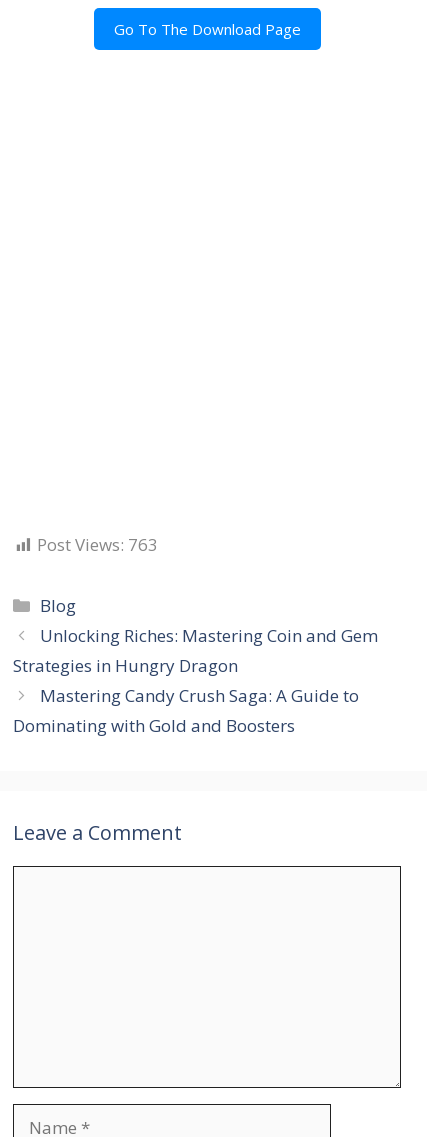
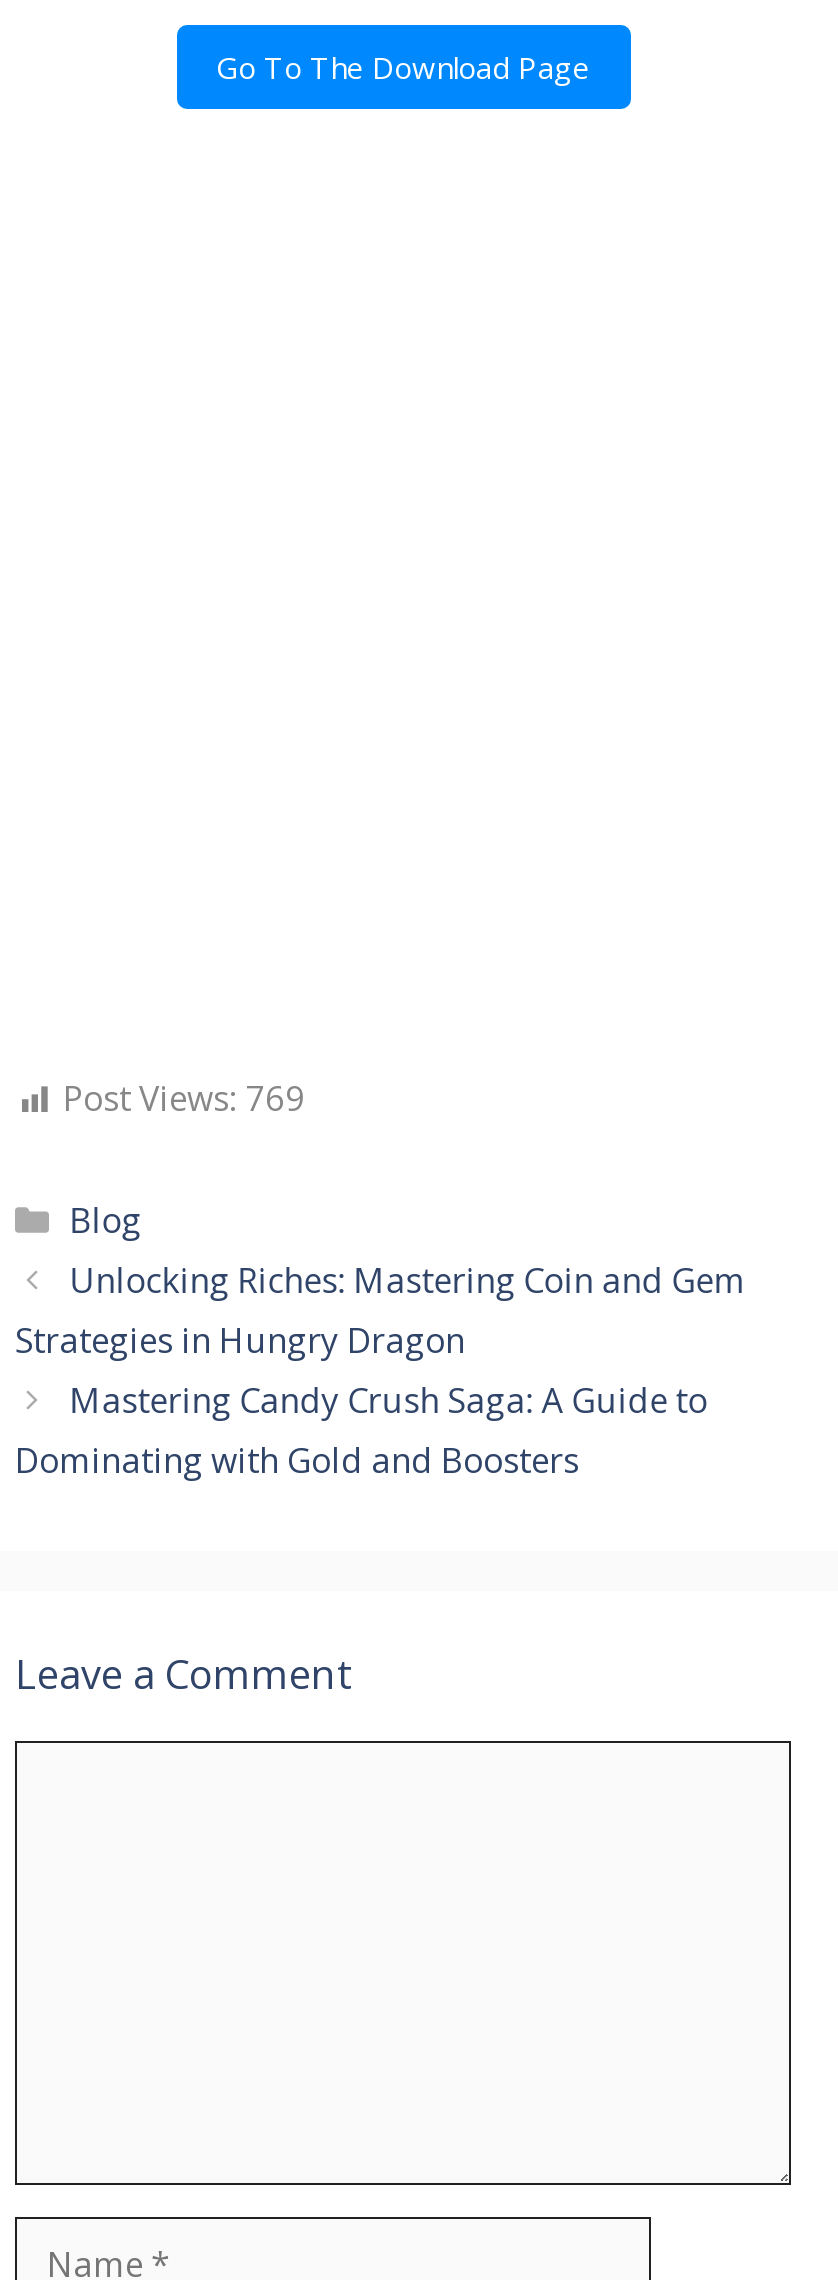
- Post Views: 763
+ Post Views: 769
